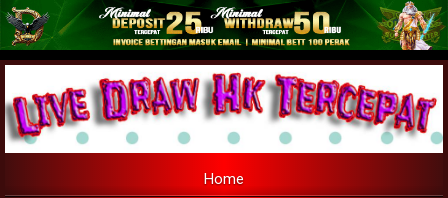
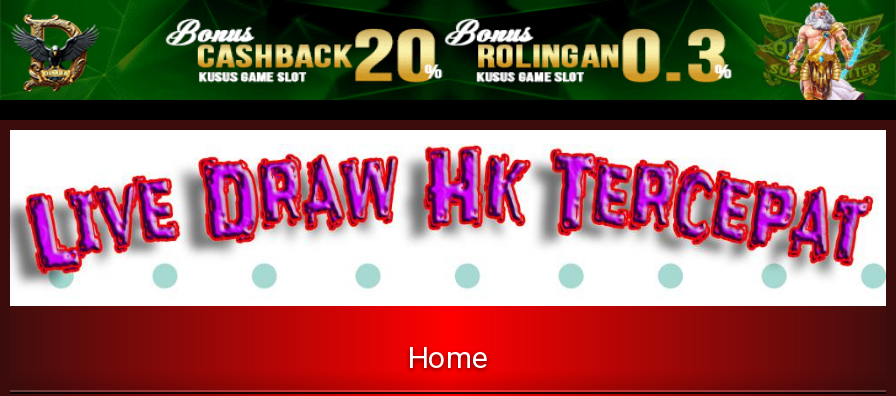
- [image]
+ [image]
